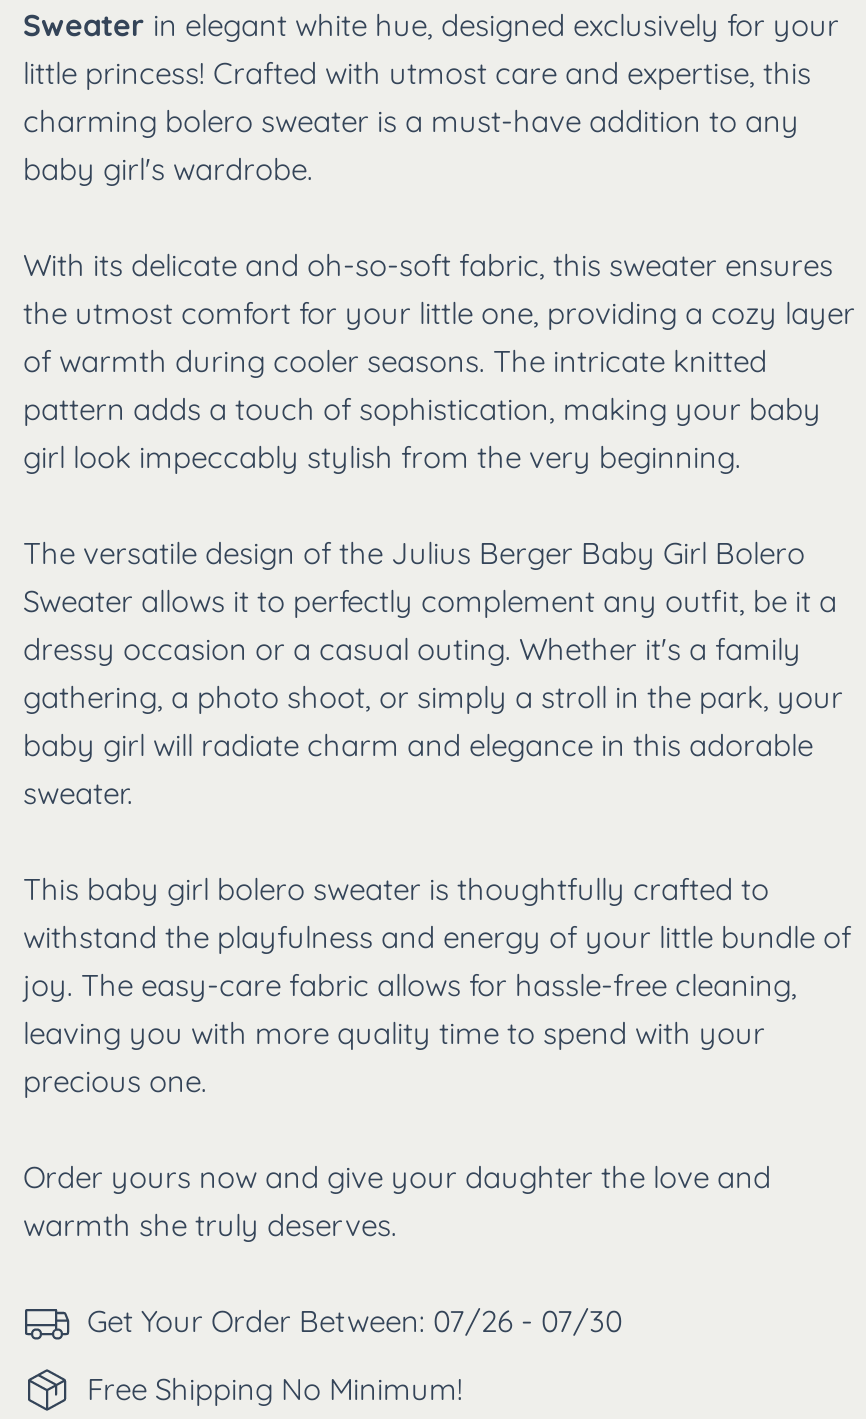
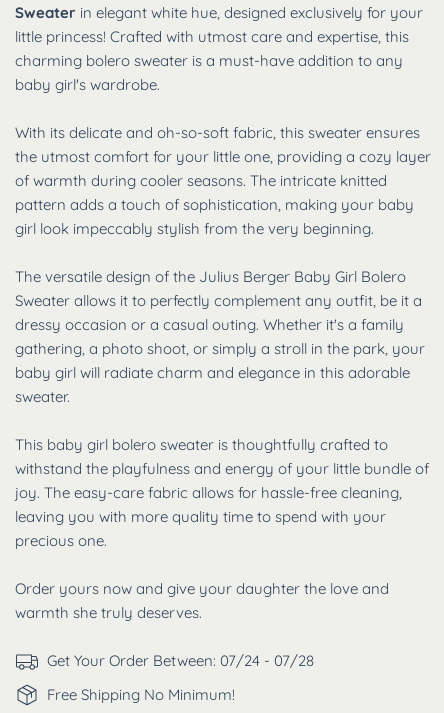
- Get Your Order Between: 07/26 - 07/30
+ Get Your Order Between: 07/24 - 07/28
